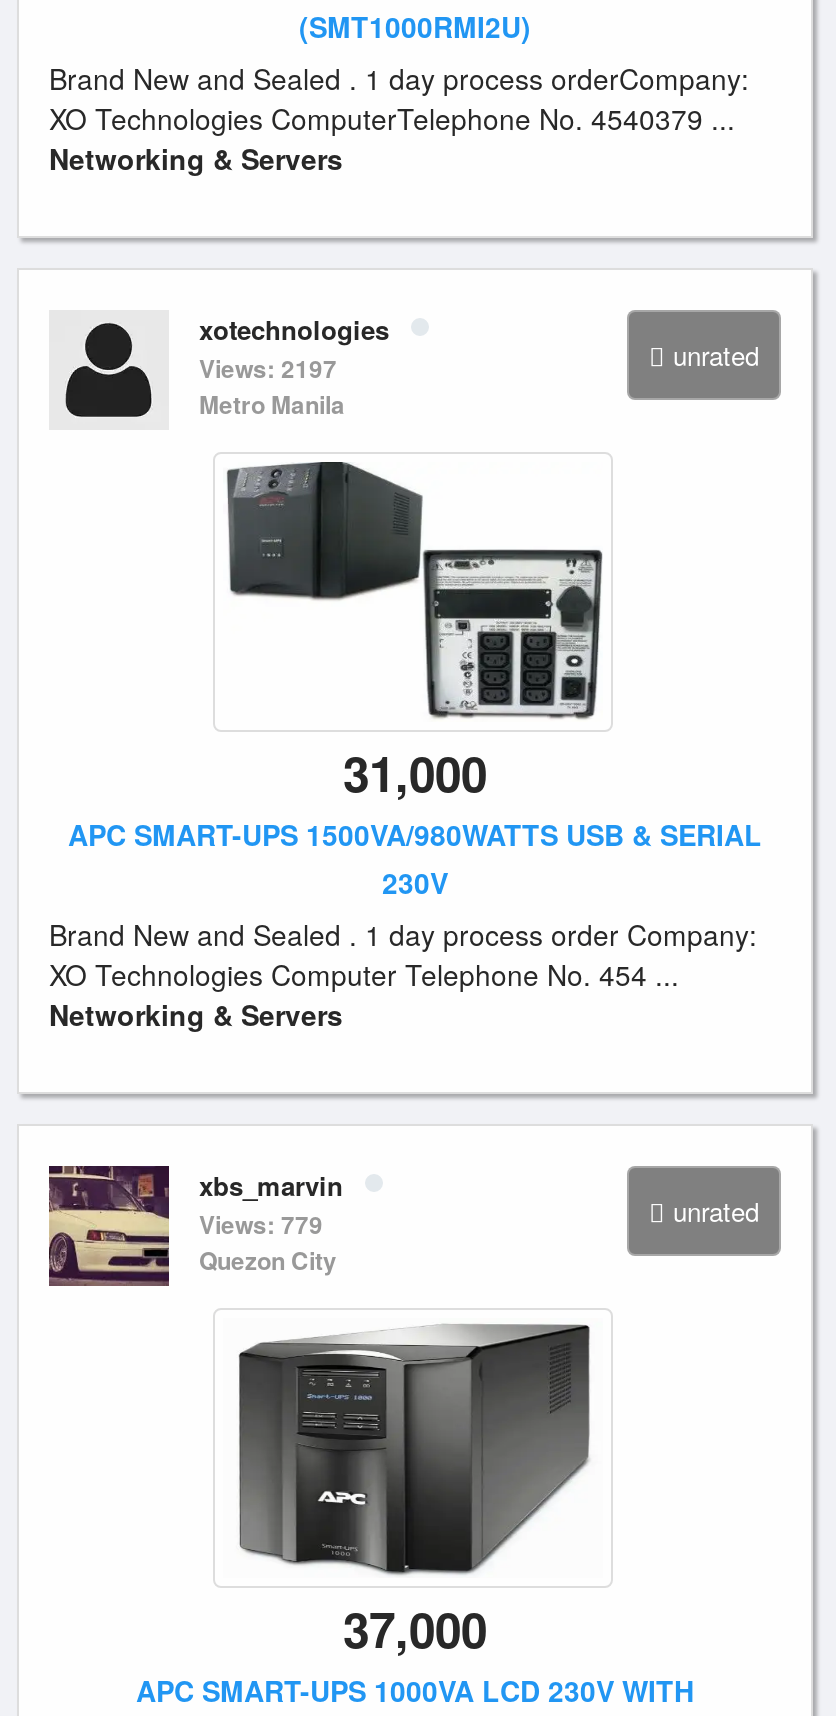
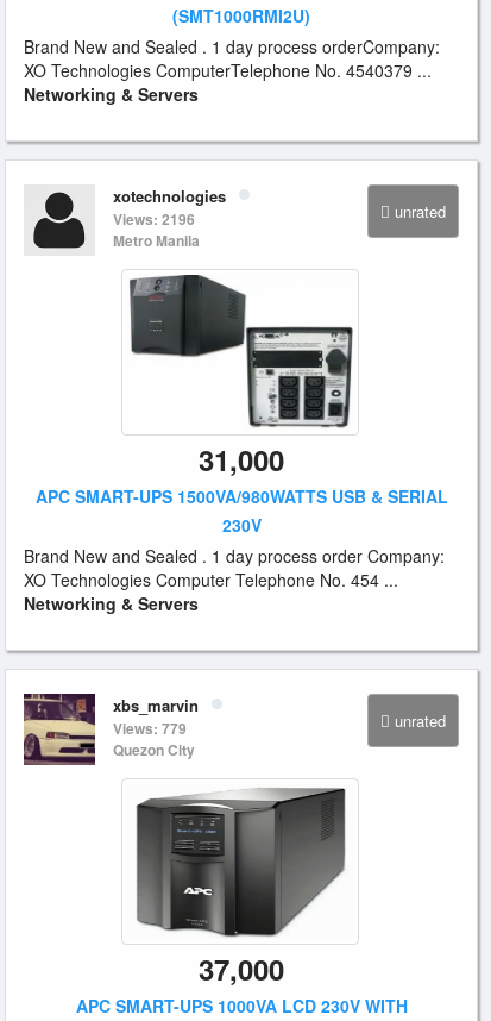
- Views: 2197
+ Views: 2196
